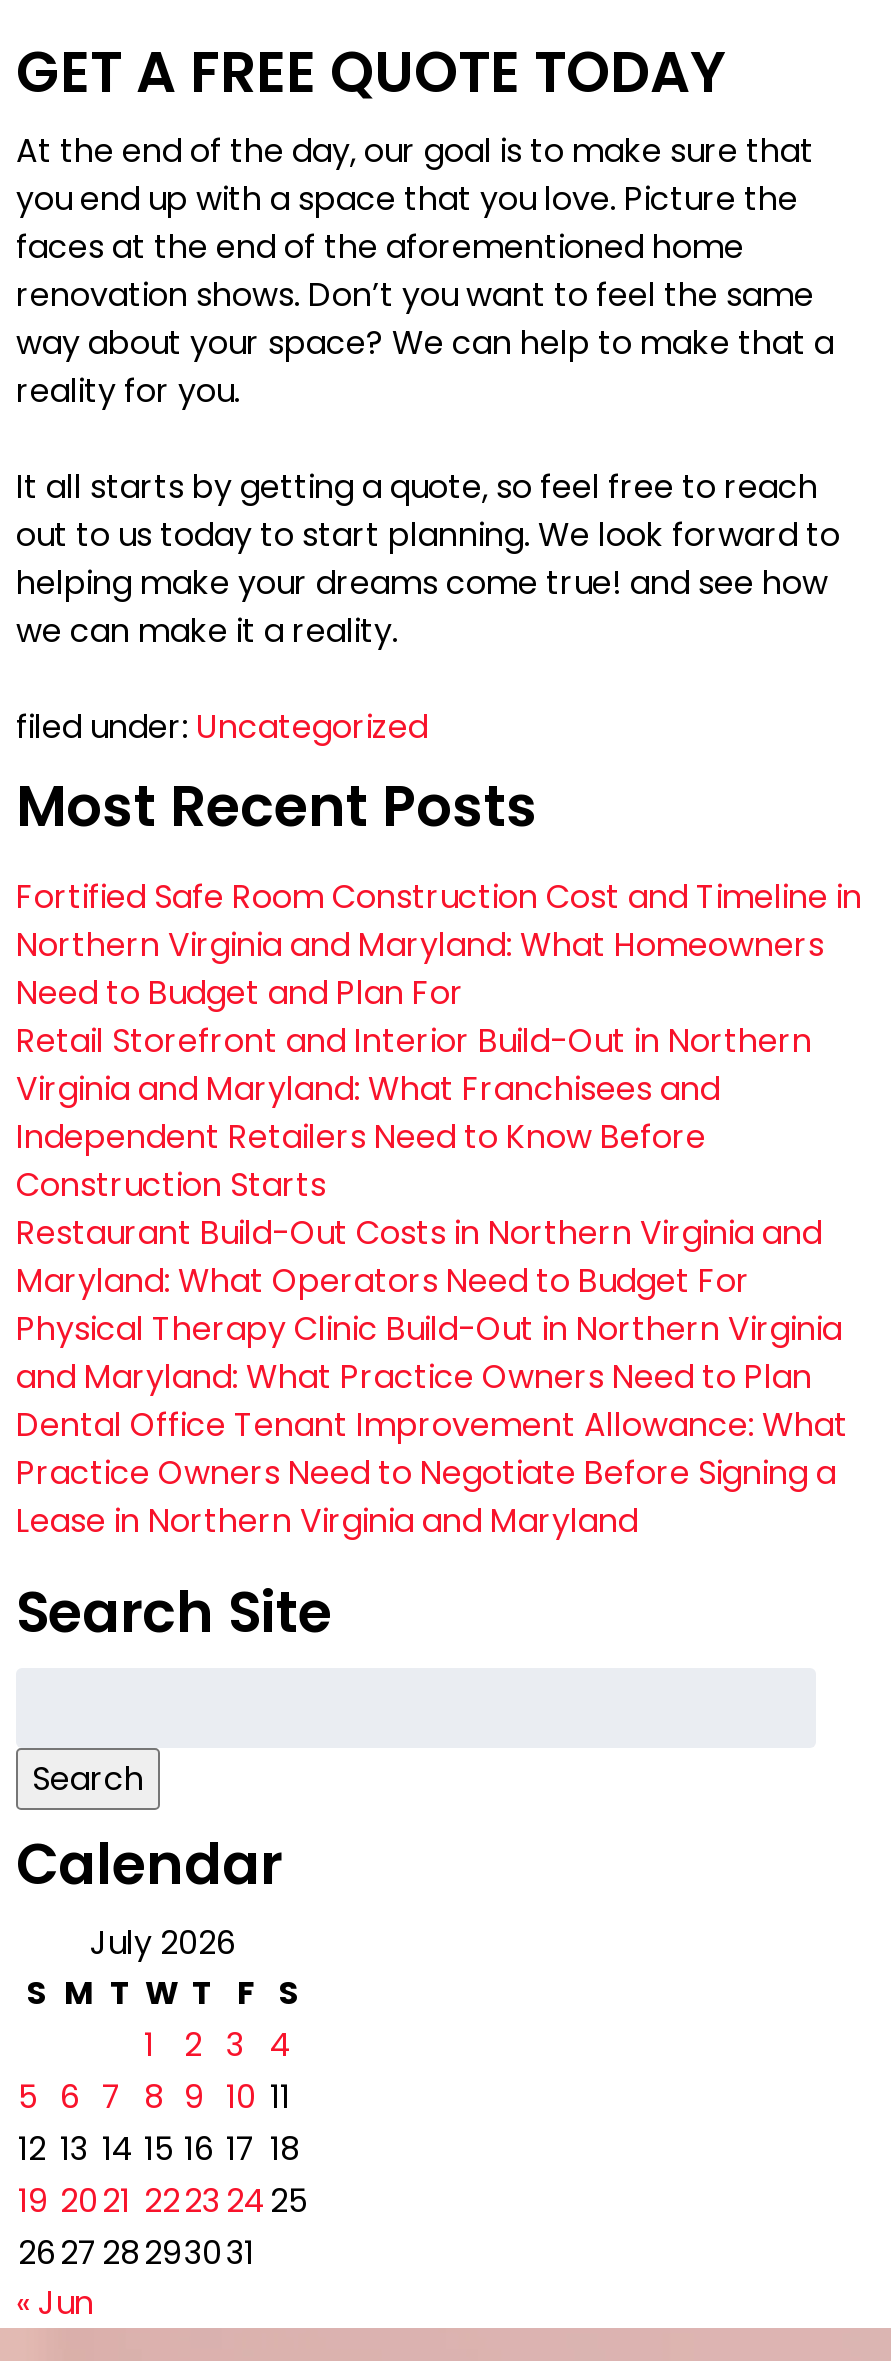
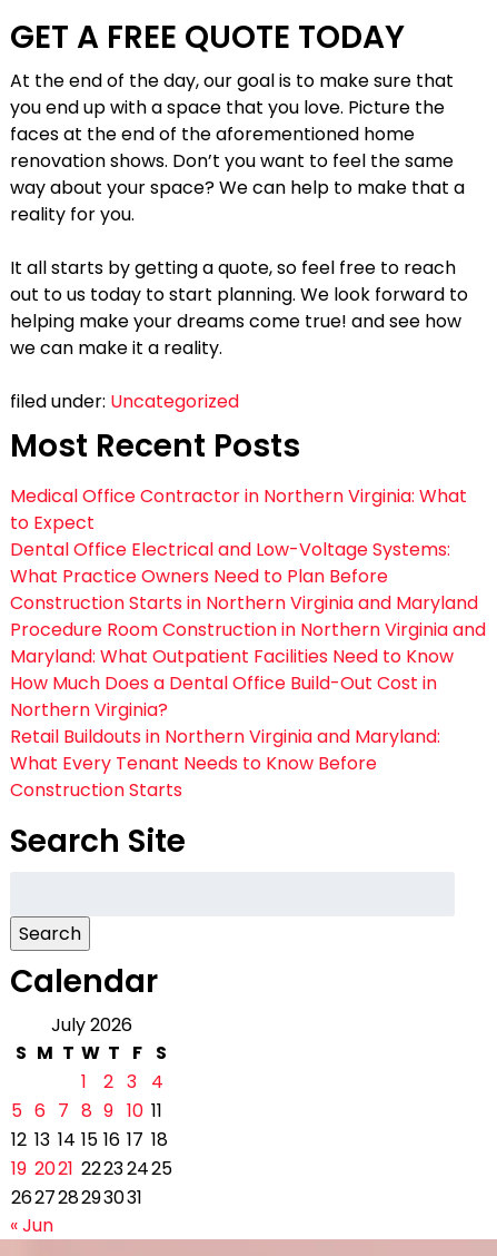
- Fortified Safe Room Construction Cost and Timeline in
- Northern Virginia and Maryland: What Homeowners
- Need to Budget and Plan For
- Retail Storefront and Interior Build-Out in Northern
- Virginia and Maryland: What Franchisees and
- Independent Retailers Need to Know Before
+ Medical Office Contractor in Northern Virginia: What
+ to Expect
+ Dental Office Electrical and Low-Voltage Systems:
+ What Practice Owners Need to Plan Before
+ Construction Starts in Northern Virginia and Maryland
+ Procedure Room Construction in Northern Virginia and
+ Maryland: What Outpatient Facilities Need to Know
+ How Much Does a Dental Office Build-Out Cost in
+ Northern Virginia?
+ Retail Buildouts in Northern Virginia and Maryland:
+ What Every Tenant Needs to Know Before

moved down: Construction Starts

- Restaurant Build-Out Costs in Northern Virginia and
- Maryland: What Operators Need to Budget For
- Physical Therapy Clinic Build-Out in Northern Virginia
- and Maryland: What Practice Owners Need to Plan
- Dental Office Tenant Improvement Allowance: What
- Practice Owners Need to Negotiate Before Signing a
- Lease in Northern Virginia and Maryland
